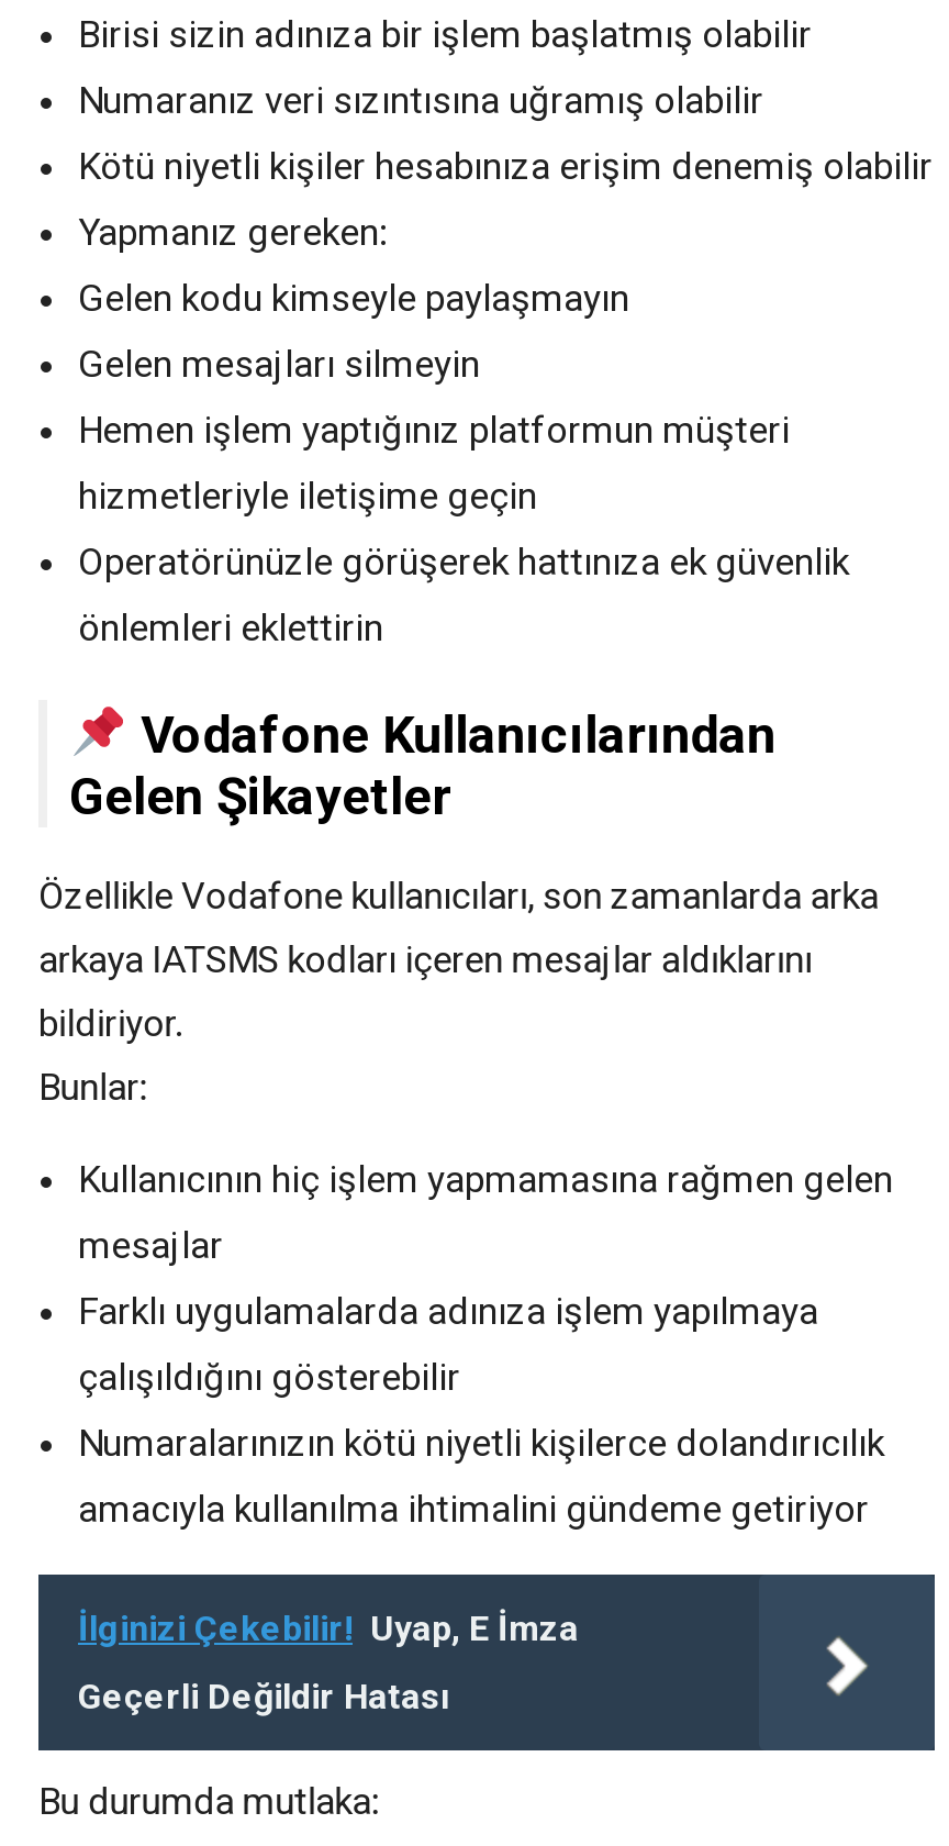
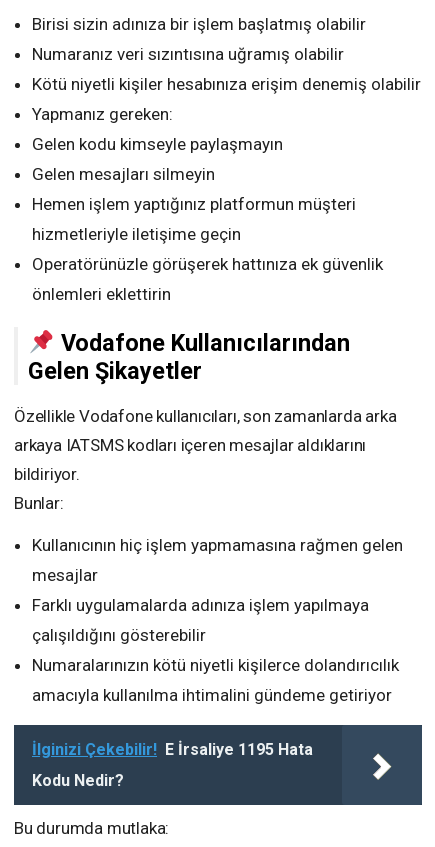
- İlginizi Çekebilir! Uyap, E İmza
+ İlginizi Çekebilir! E İrsaliye 1195 Hata

- Geçerli Değildir Hatası
+ Kodu Nedir?
